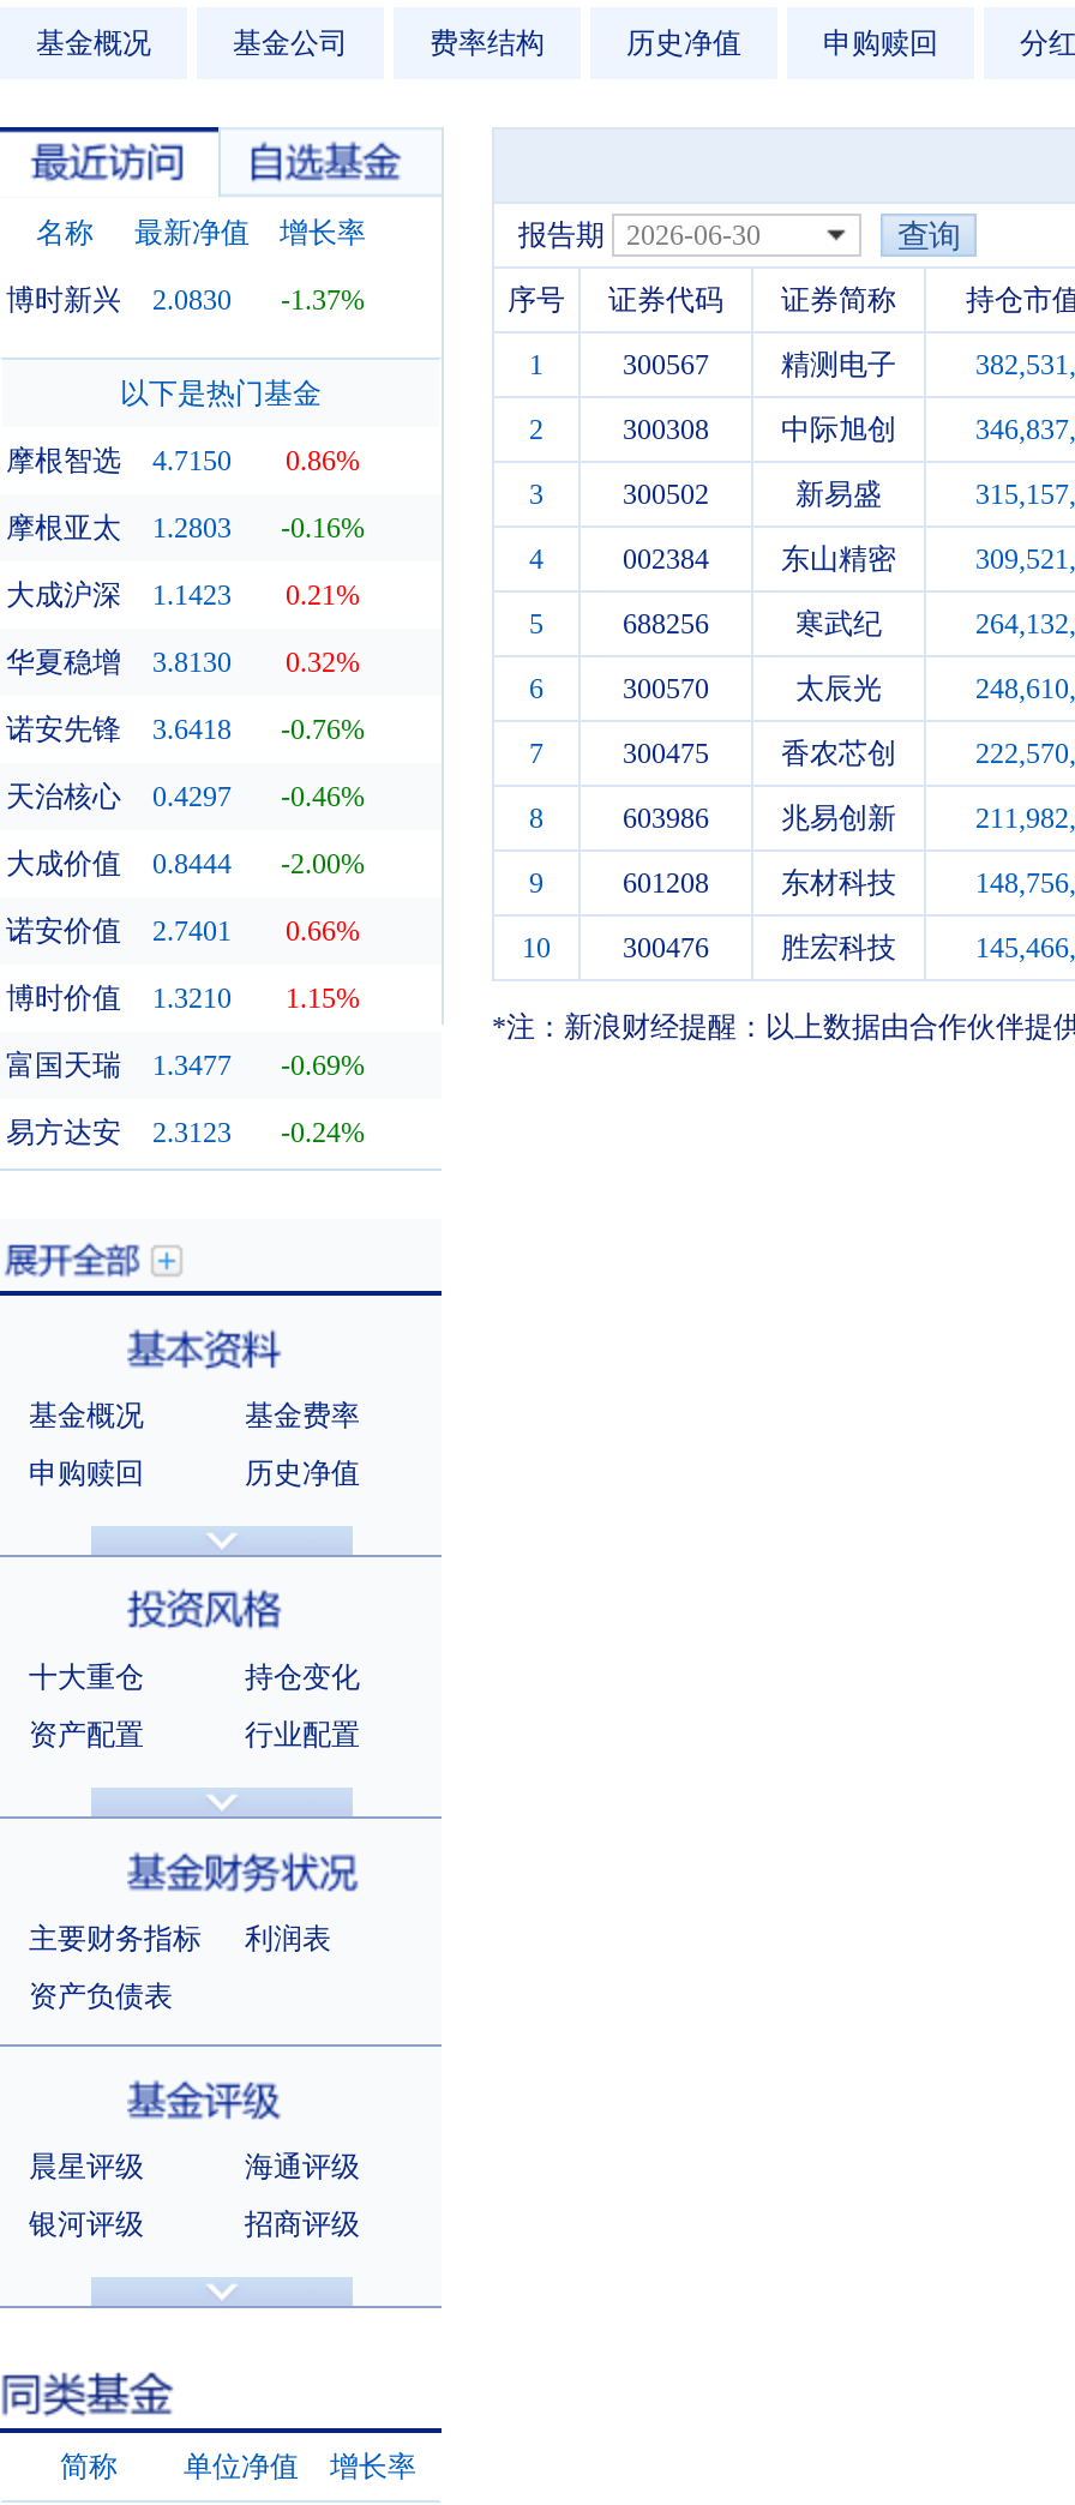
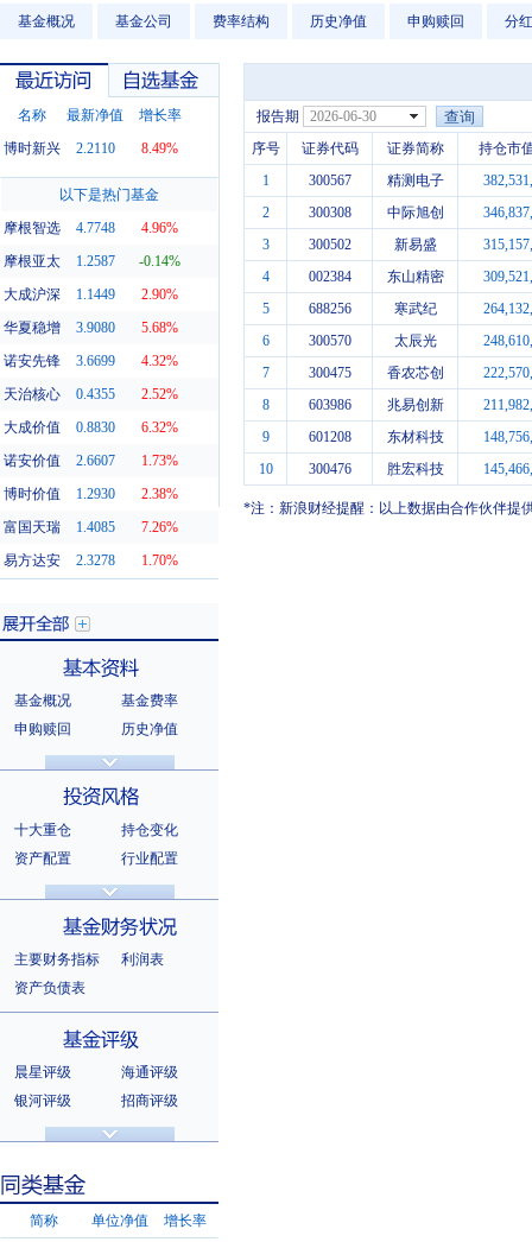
- 2.0830
+ 2.2110

- -1.37%
+ 8.49%

- 4.7150
+ 4.7748

- 0.86%
+ 4.96%

- 1.2803
+ 1.2587

- -0.16%
+ -0.14%

- 1.1423
+ 1.1449

- 0.21%
+ 2.90%

- 3.8130
+ 3.9080

- 0.32%
+ 5.68%

- 3.6418
+ 3.6699

- -0.76%
+ 4.32%

- 0.4297
+ 0.4355

- -0.46%
+ 2.52%

- 0.8444
+ 0.8830

- -2.00%
+ 6.32%

- 2.7401
+ 2.6607

- 0.66%
+ 1.73%

- 1.3210
+ 1.2930

- 1.15%
+ 2.38%

- 1.3477
+ 1.4085

- -0.69%
+ 7.26%

- 2.3123
+ 2.3278

- -0.24%
+ 1.70%
